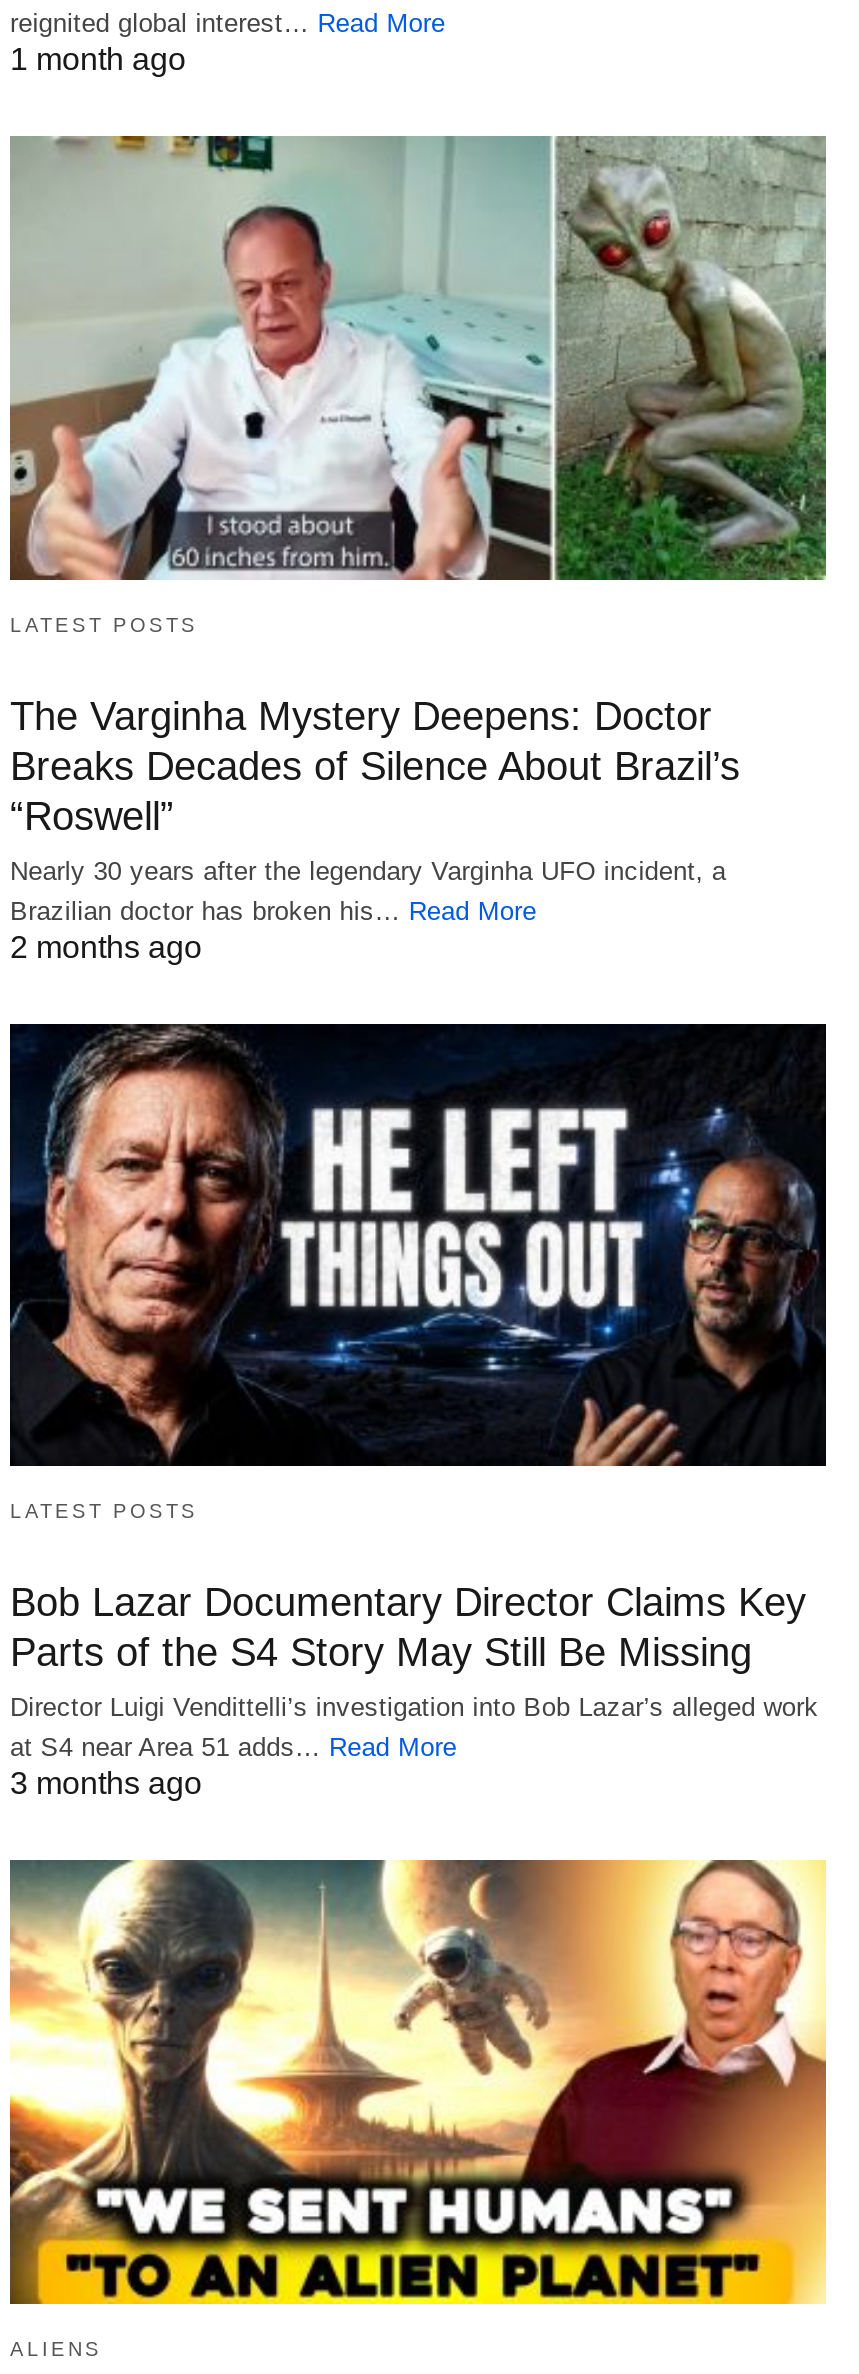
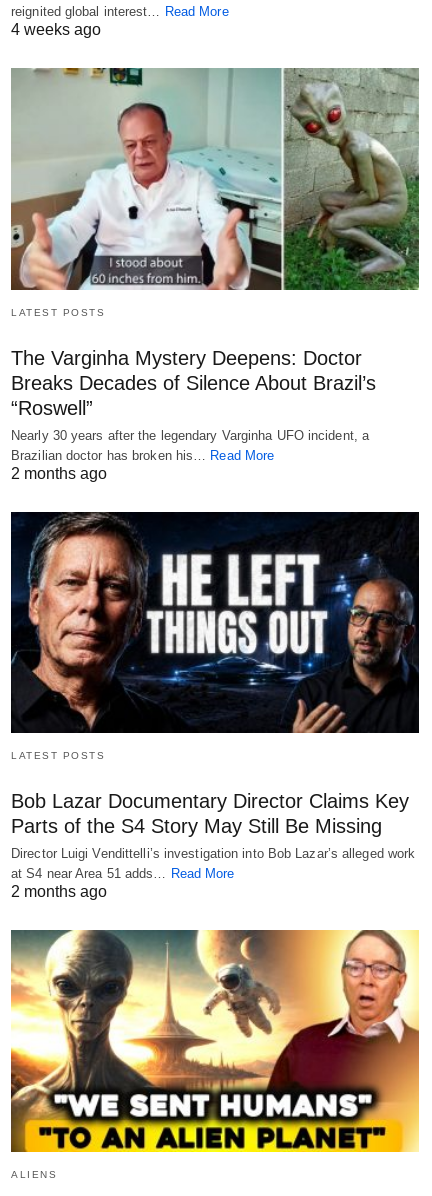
- 1 month ago
+ 4 weeks ago

- 3 months ago
+ 2 months ago
